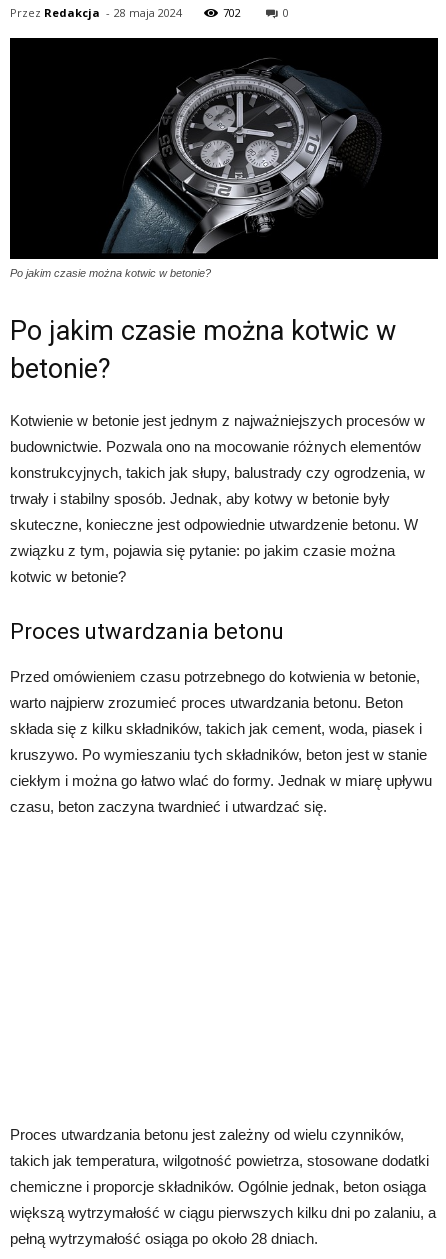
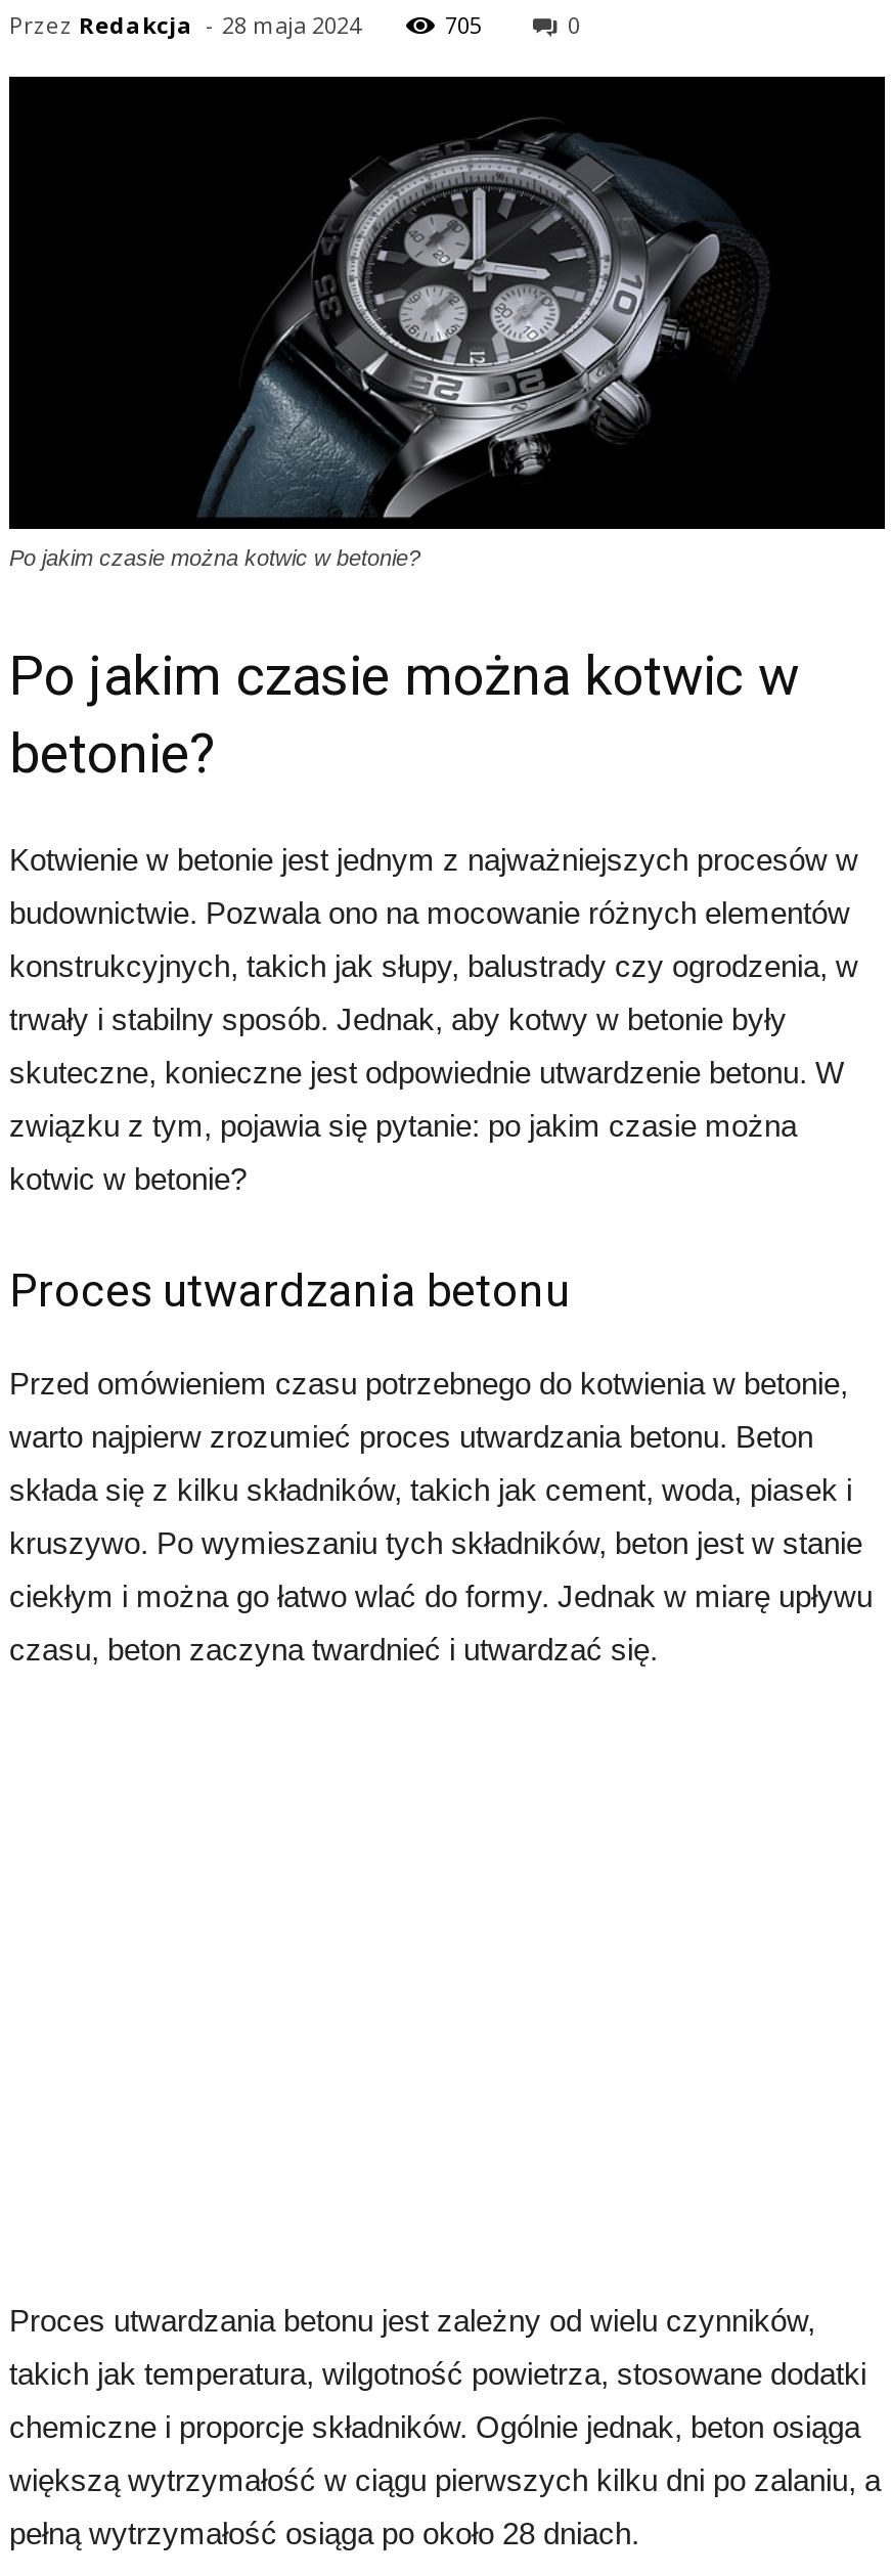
- 702
+ 705
